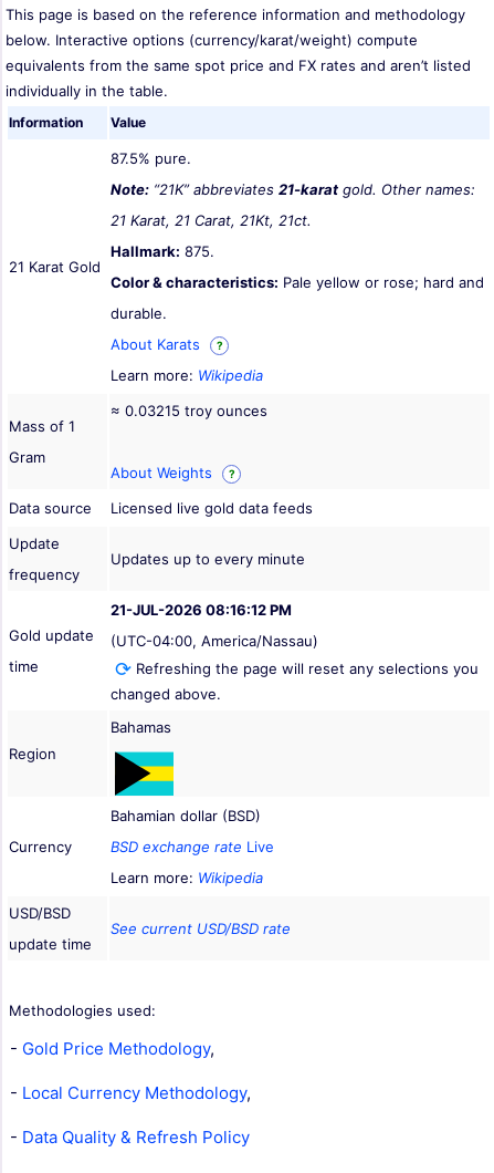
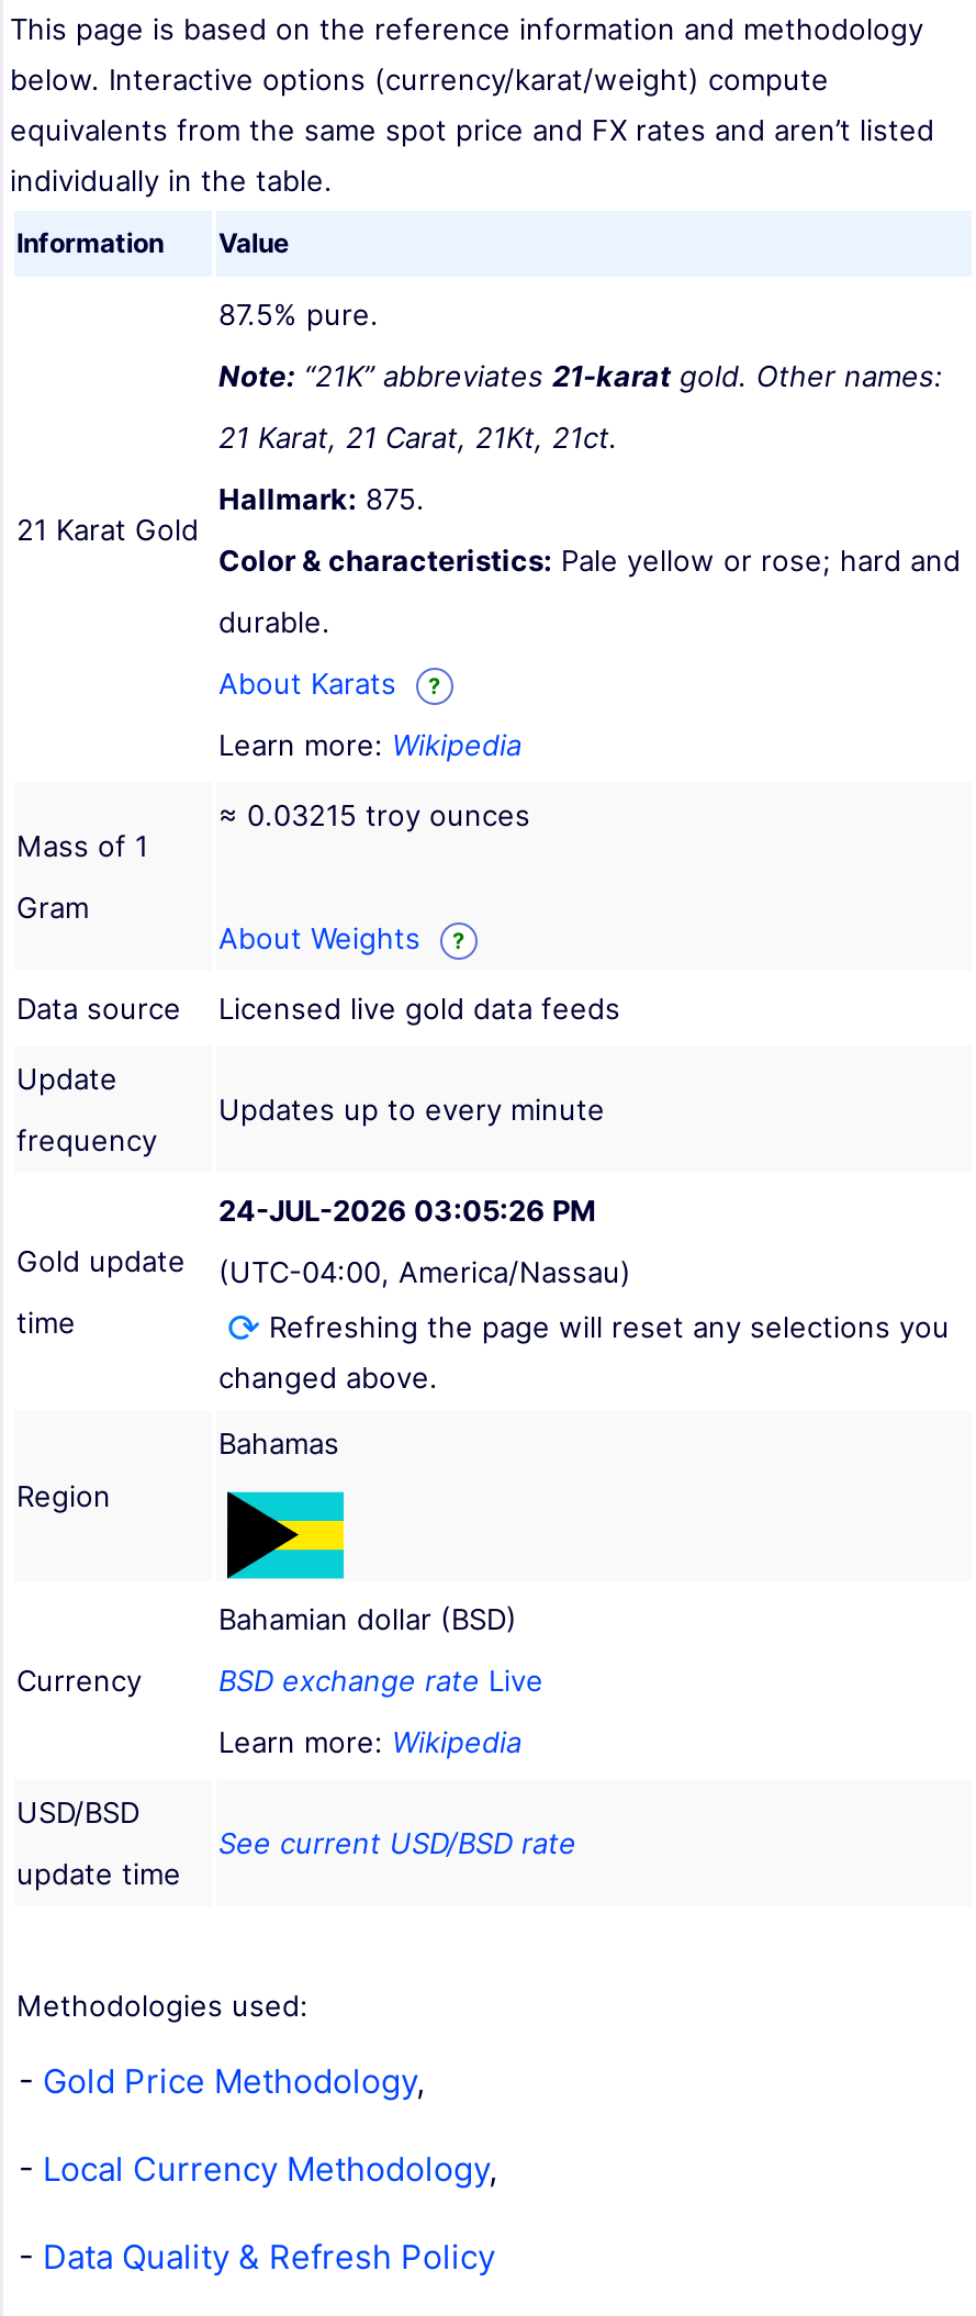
- 21-JUL-2026 08:16:12 PM
+ 24-JUL-2026 03:05:26 PM
